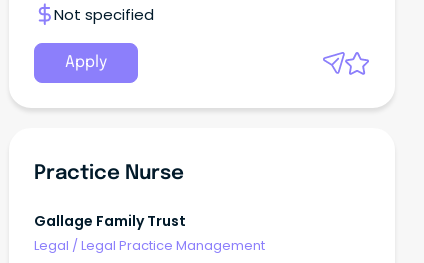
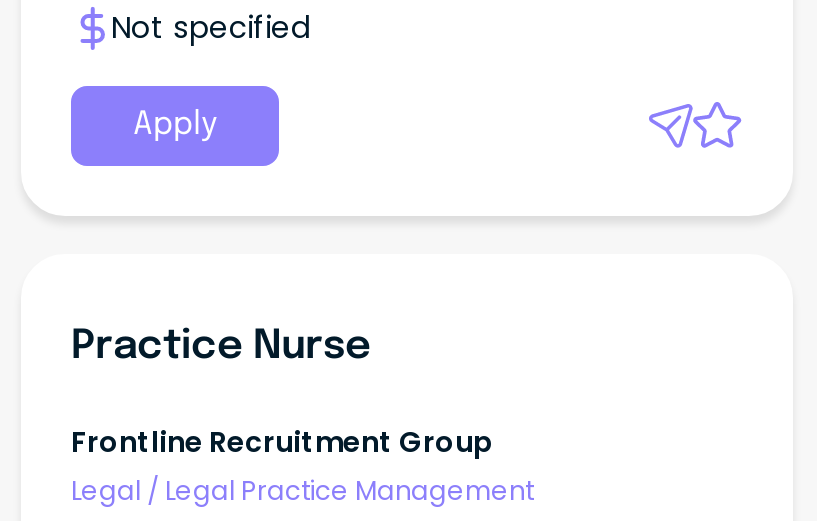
- Gallage Family Trust
+ Frontline Recruitment Group
